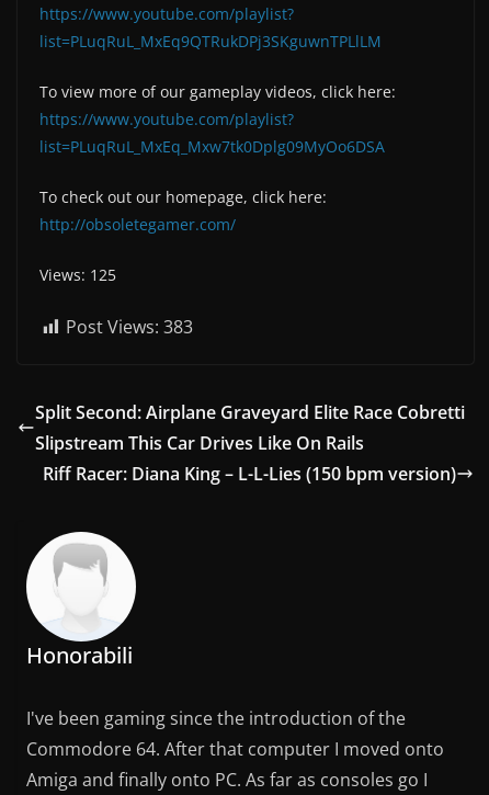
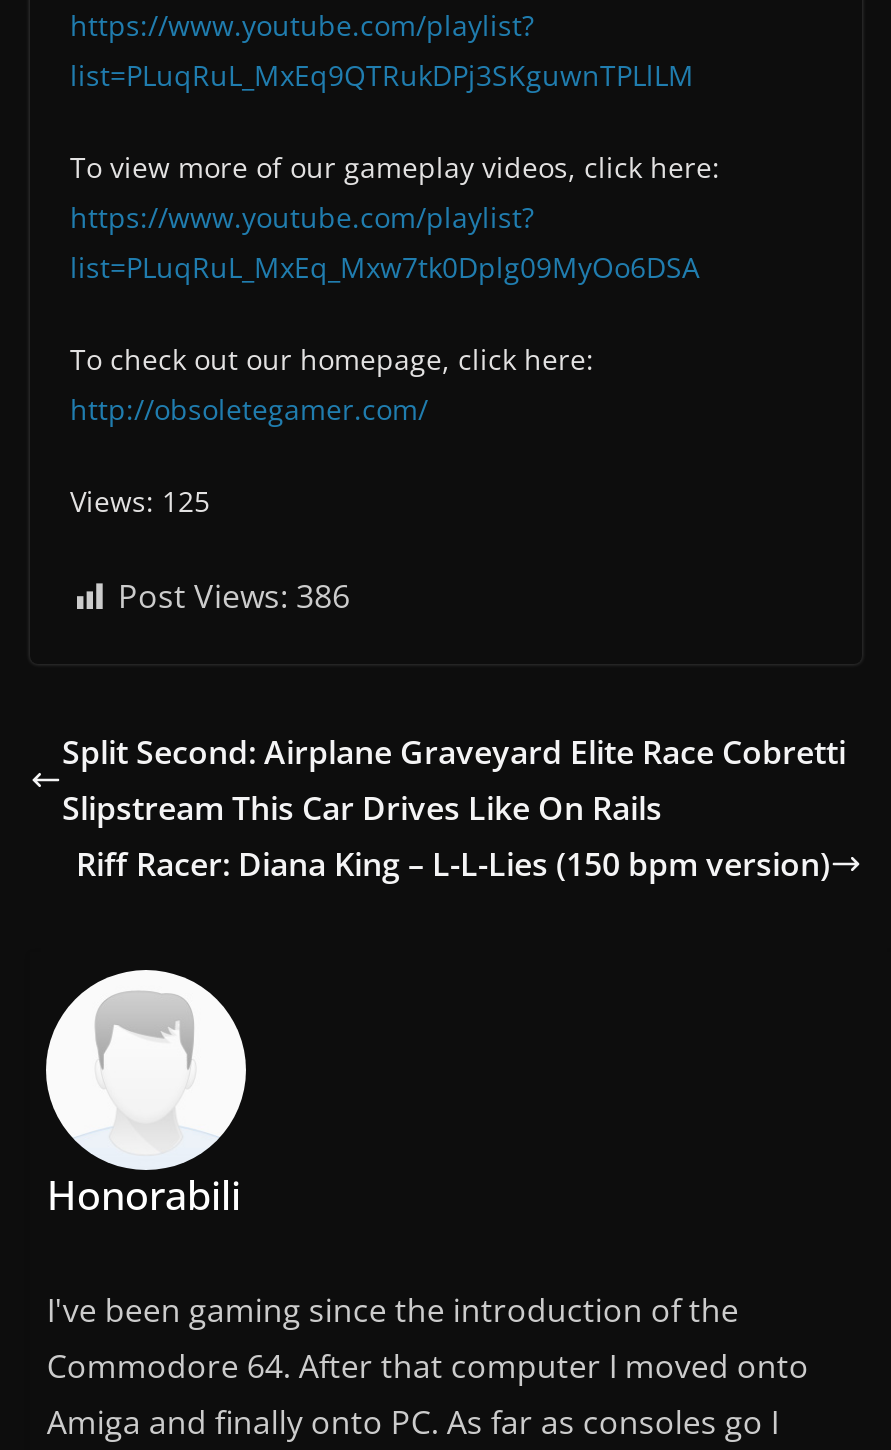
- Post Views: 383
+ Post Views: 386
